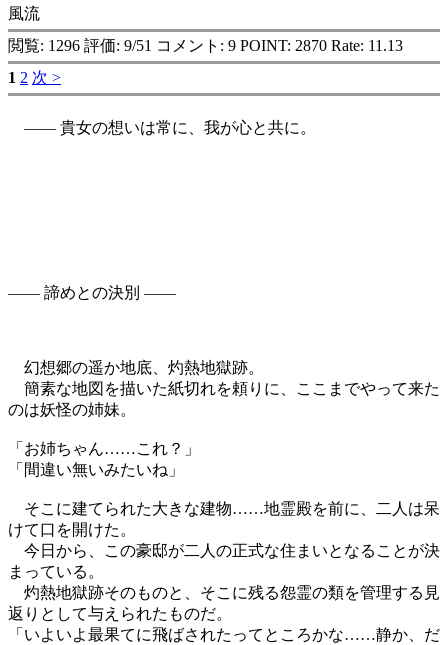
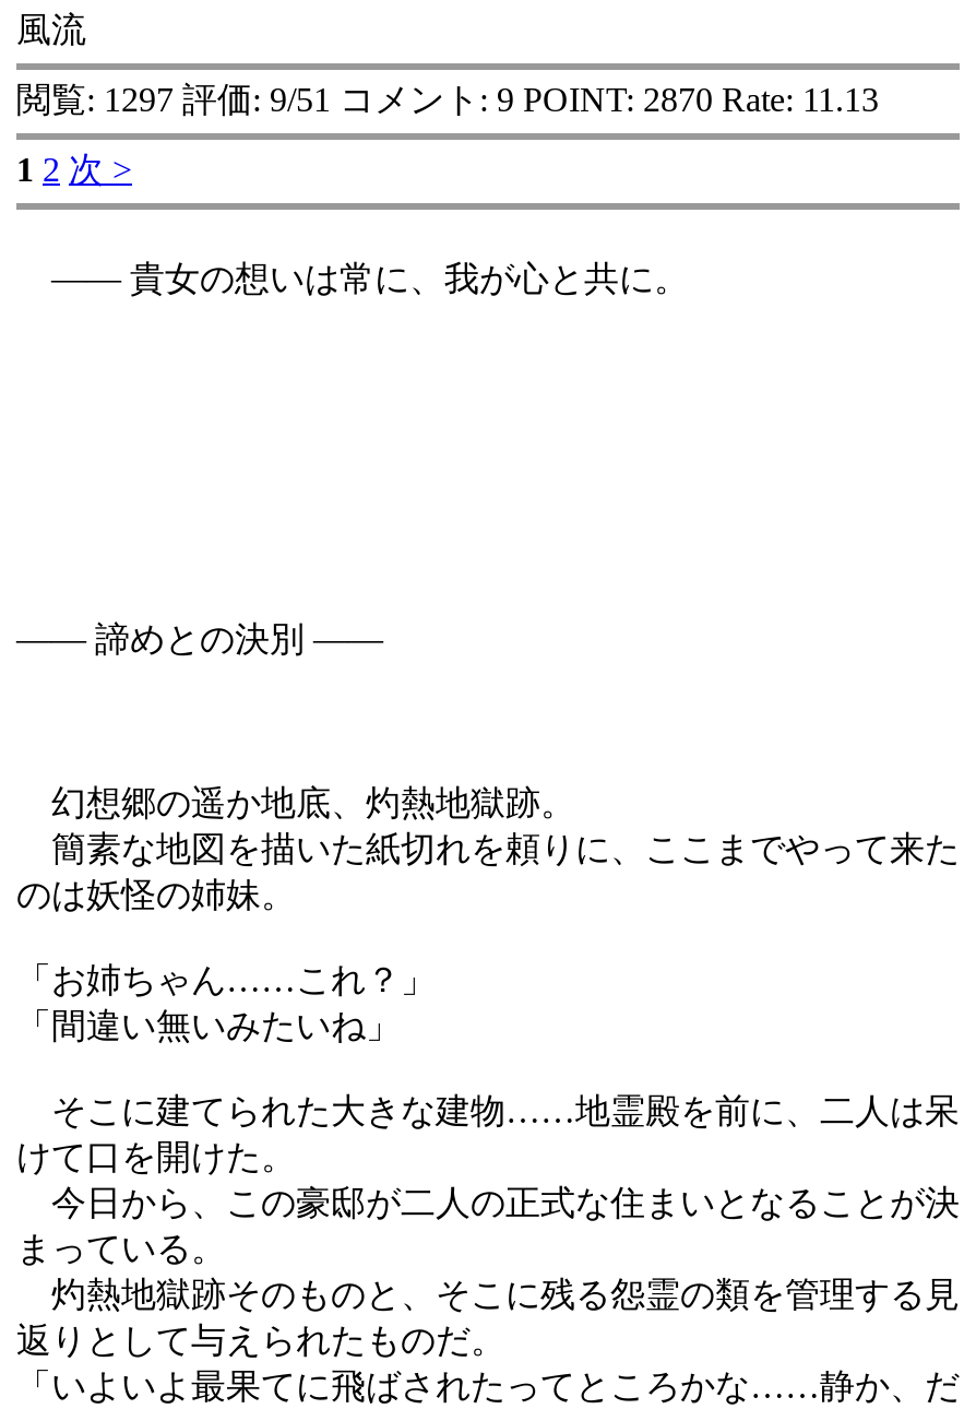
- 閲覧: 1296 評価: 9/51 コメント: 9 POINT: 2870 Rate: 11.13
+ 閲覧: 1297 評価: 9/51 コメント: 9 POINT: 2870 Rate: 11.13
